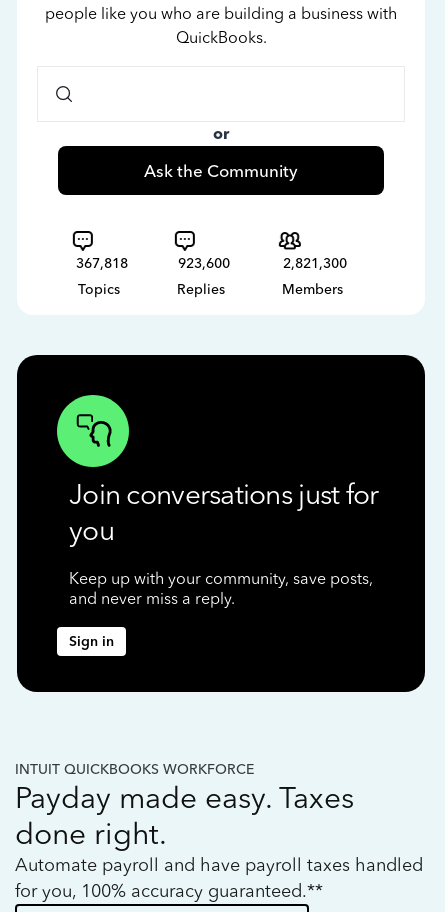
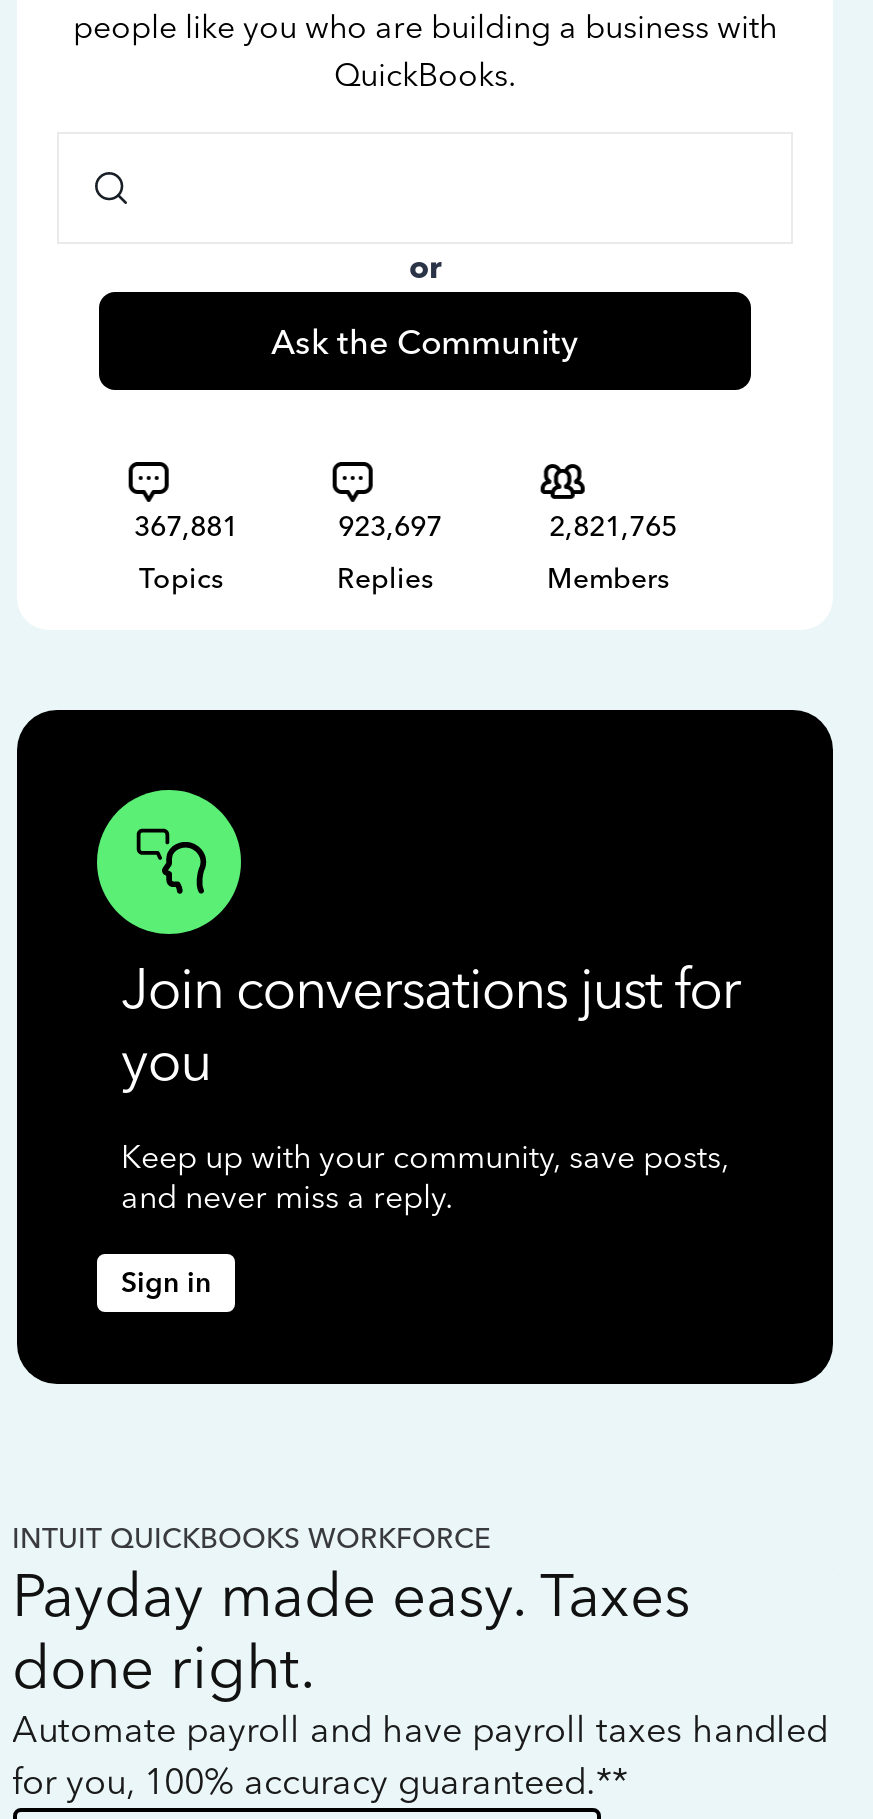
- 367,818
+ 367,881

- 923,600
+ 923,697

- 2,821,300
+ 2,821,765
